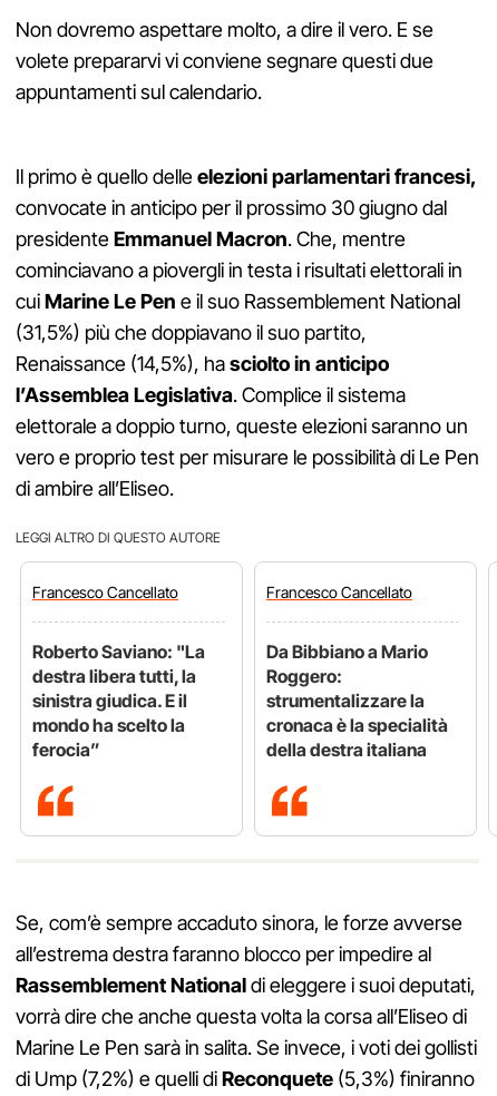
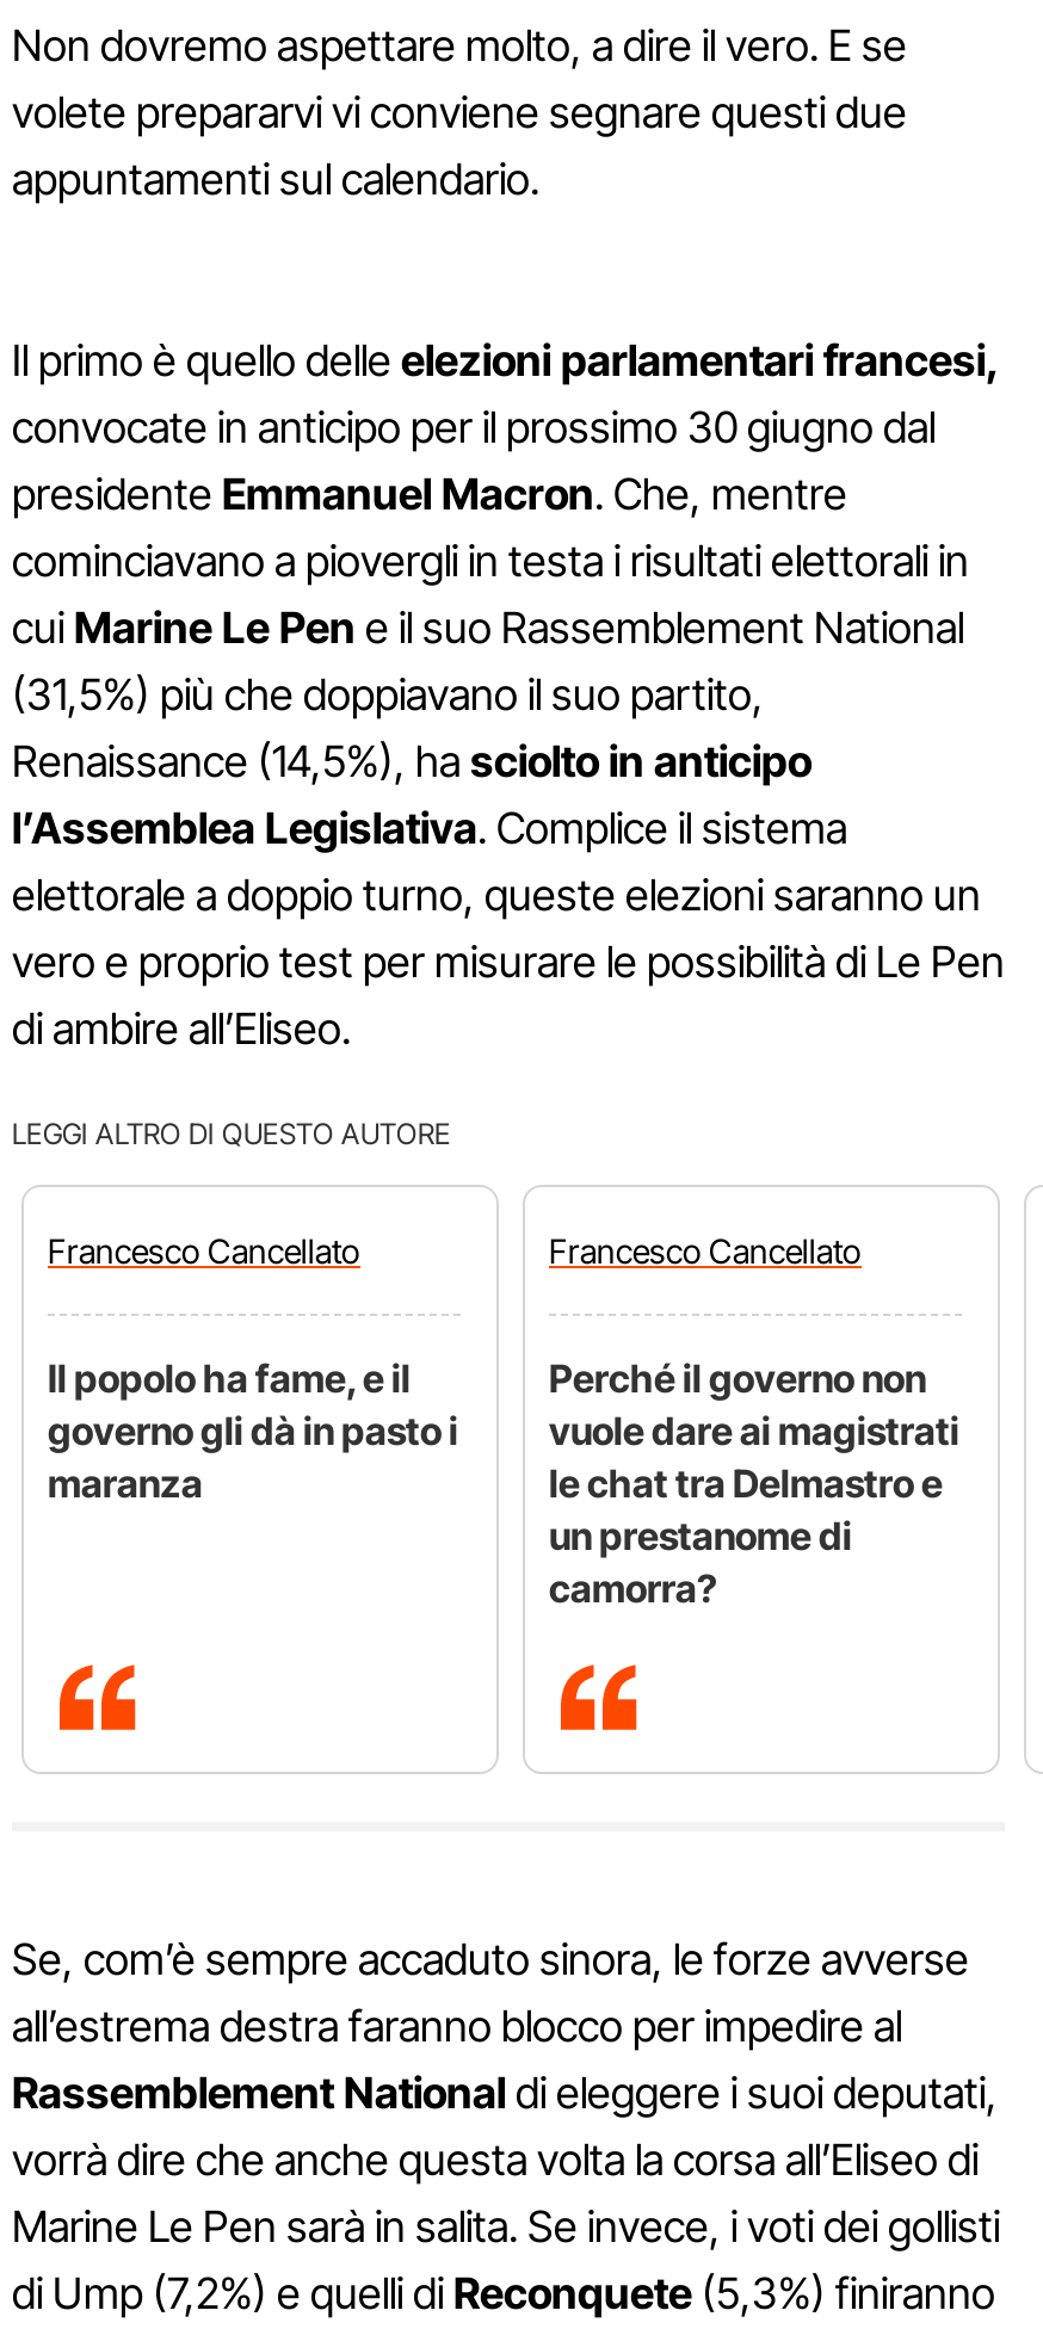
- Roberto Saviano: "La
- destra libera tutti, la
- sinistra giudica. E il
- mondo ha scelto la
- ferocia”
+ Il popolo ha fame, e il
+ governo gli dà in pasto i
+ maranza

- Da Bibbiano a Mario
- Roggero:
- strumentalizzare la
- cronaca è la specialità
- della destra italiana
+ Perché il governo non
+ vuole dare ai magistrati
+ le chat tra Delmastro e
+ un prestanome di
+ camorra?
